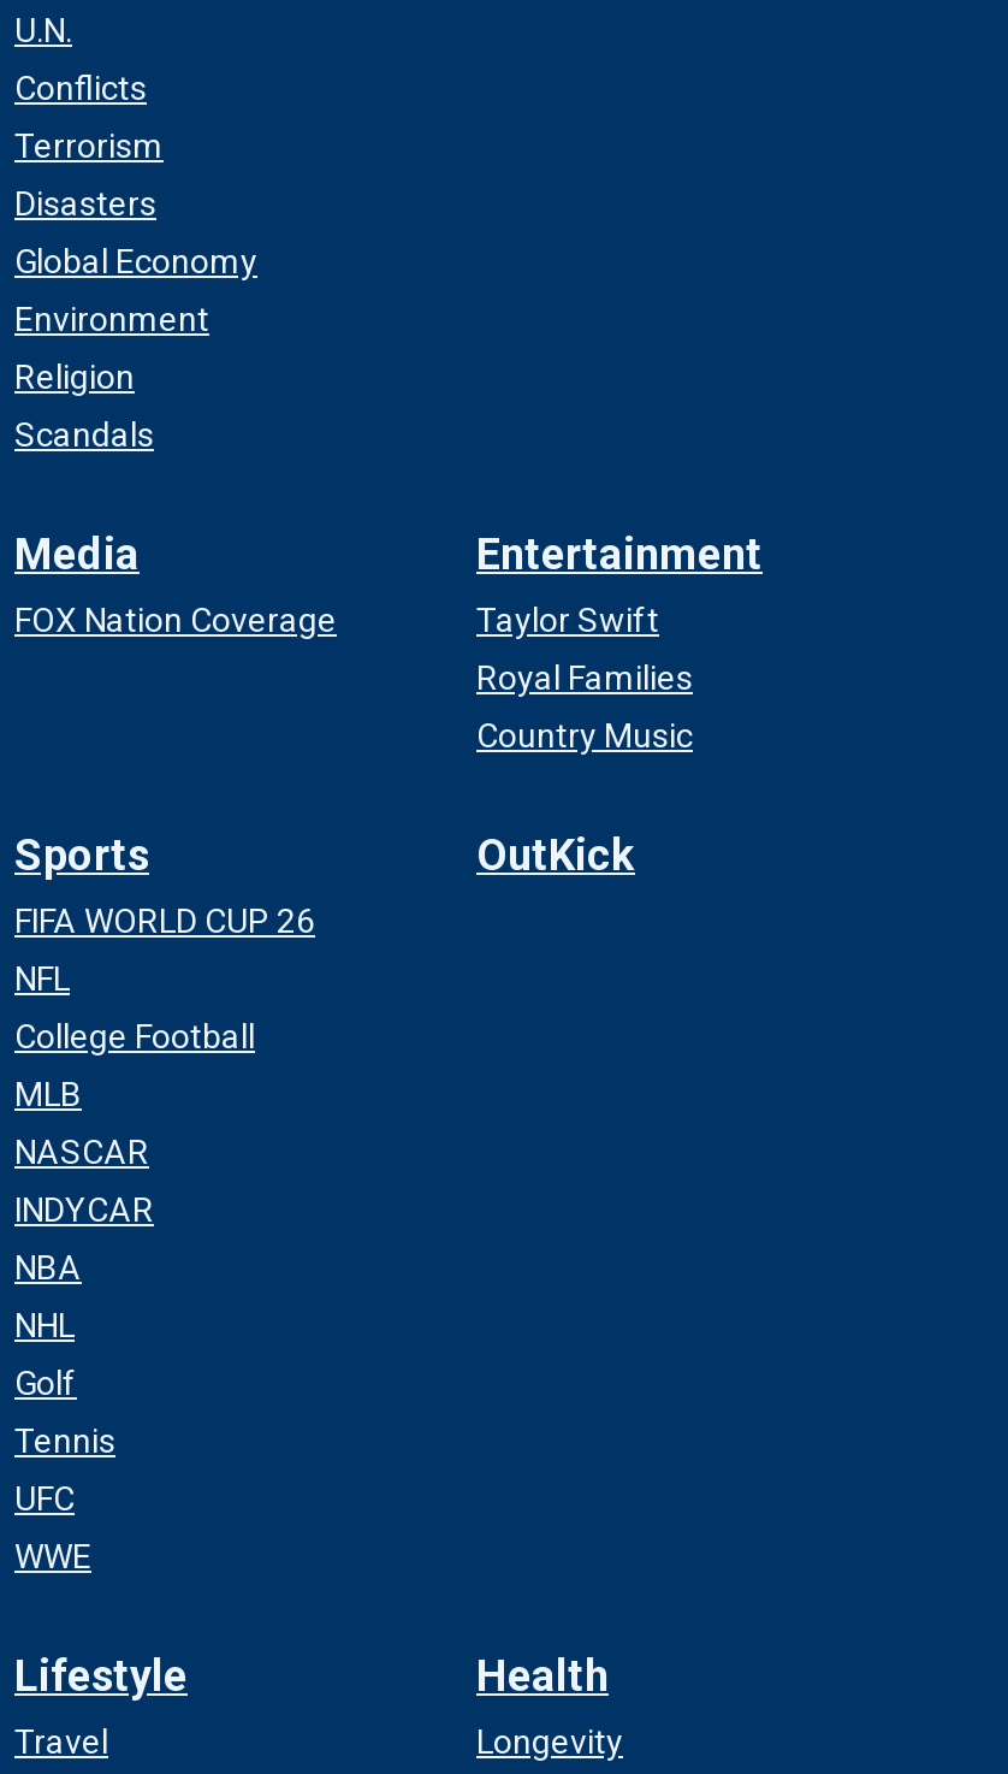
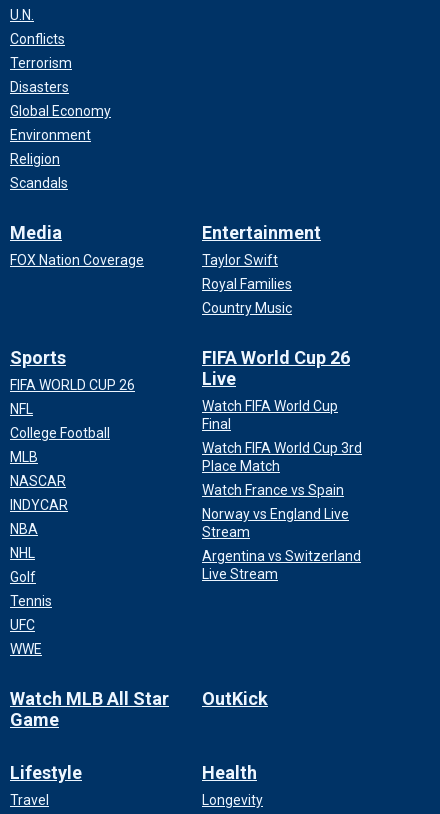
moved down: OutKick

+ Watch MLB All Star
+ Game

+ FIFA World Cup 26
+ Live
+ Watch FIFA World Cup
+ Final
+ Watch FIFA World Cup 3rd
+ Place Match
+ Watch France vs Spain
+ Norway vs England Live
+ Stream
+ Argentina vs Switzerland
+ Live Stream
